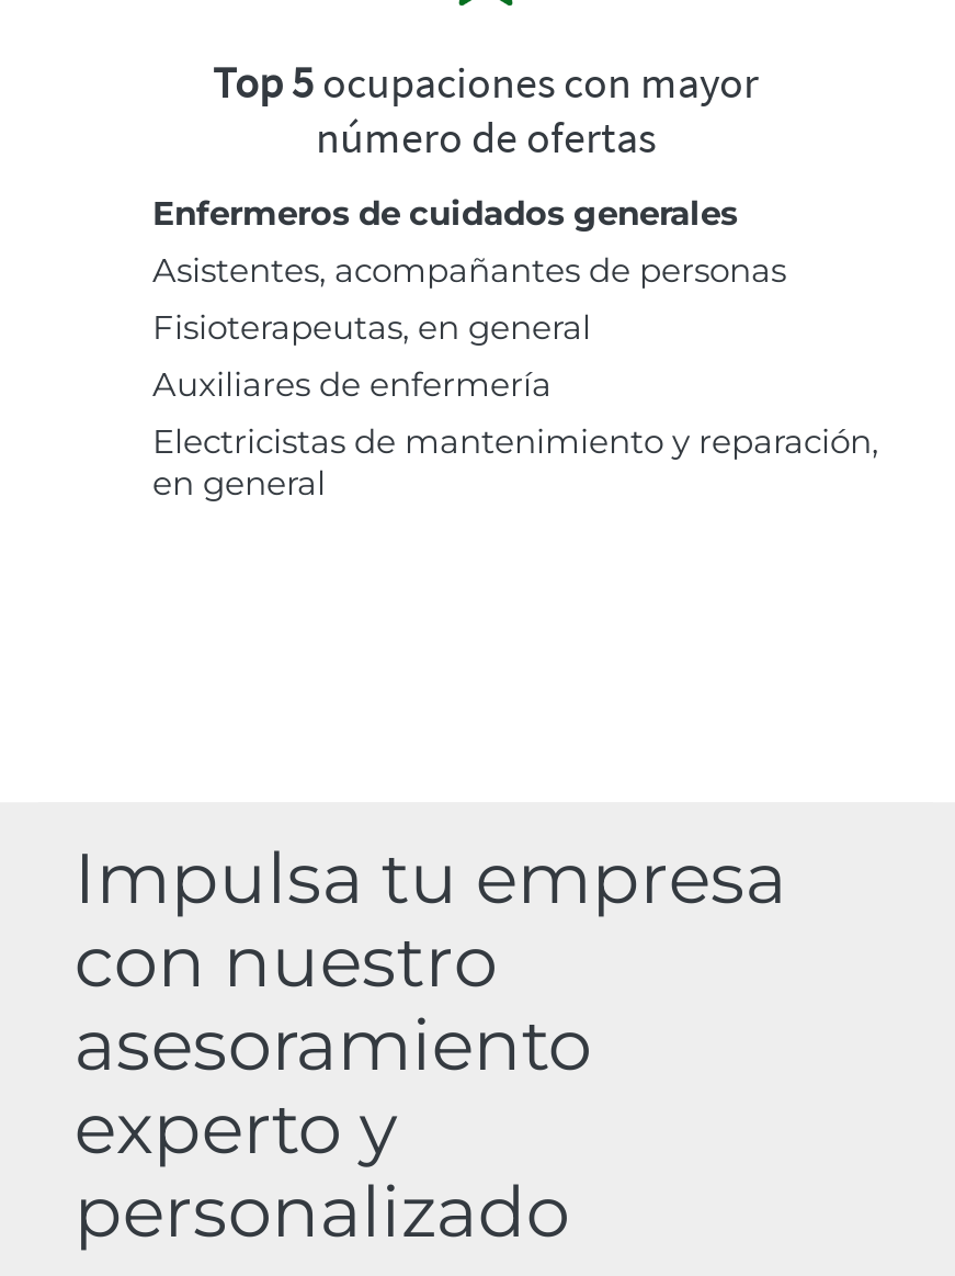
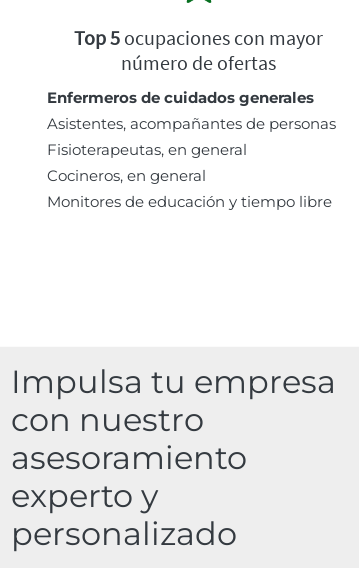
- Auxiliares de enfermería
- Electricistas de mantenimiento y reparación,
- en general
+ Cocineros, en general
+ Monitores de educación y tiempo libre
